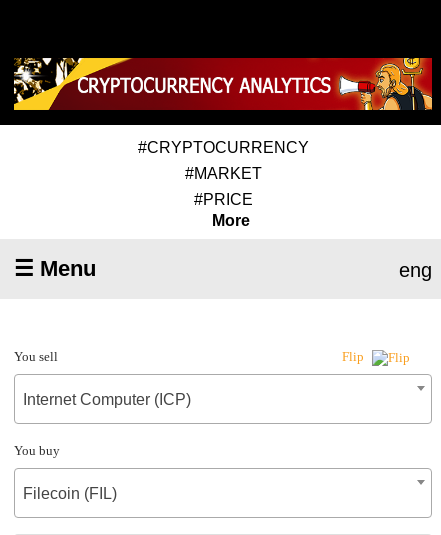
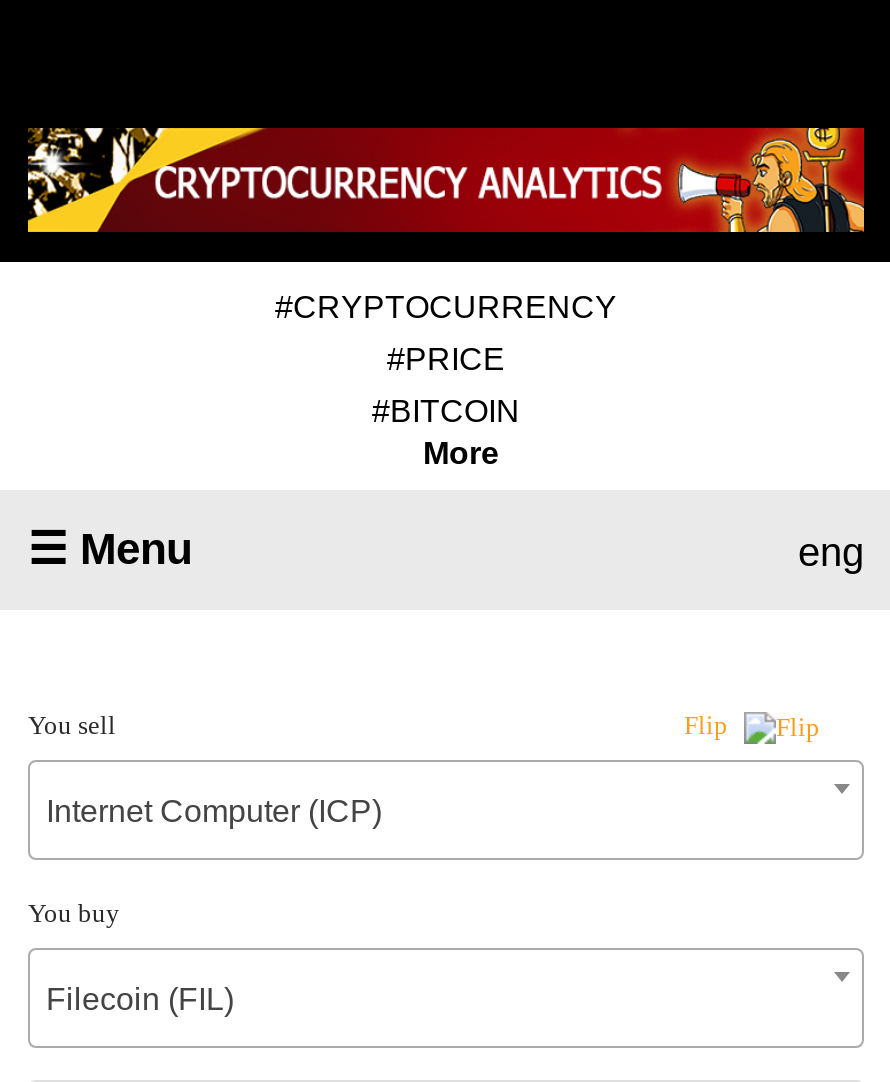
- #MARKET

moved up: #PRICE

+ #BITCOIN
